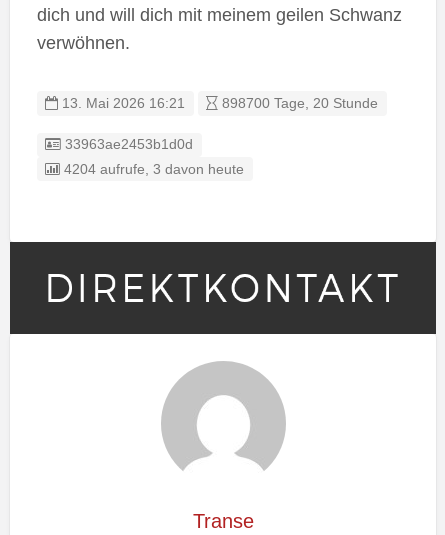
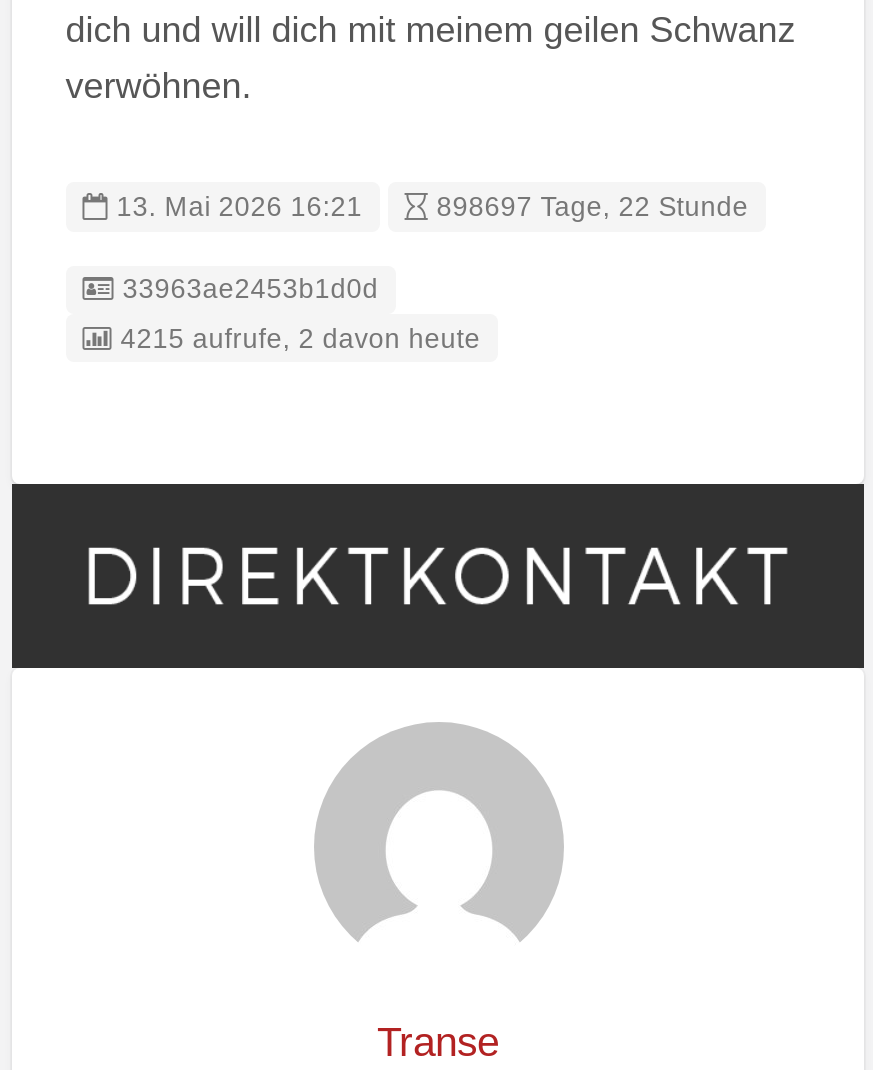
- 898700 Tage, 20 Stunde
+ 898697 Tage, 22 Stunde

- 4204 aufrufe, 3 davon heute
+ 4215 aufrufe, 2 davon heute
